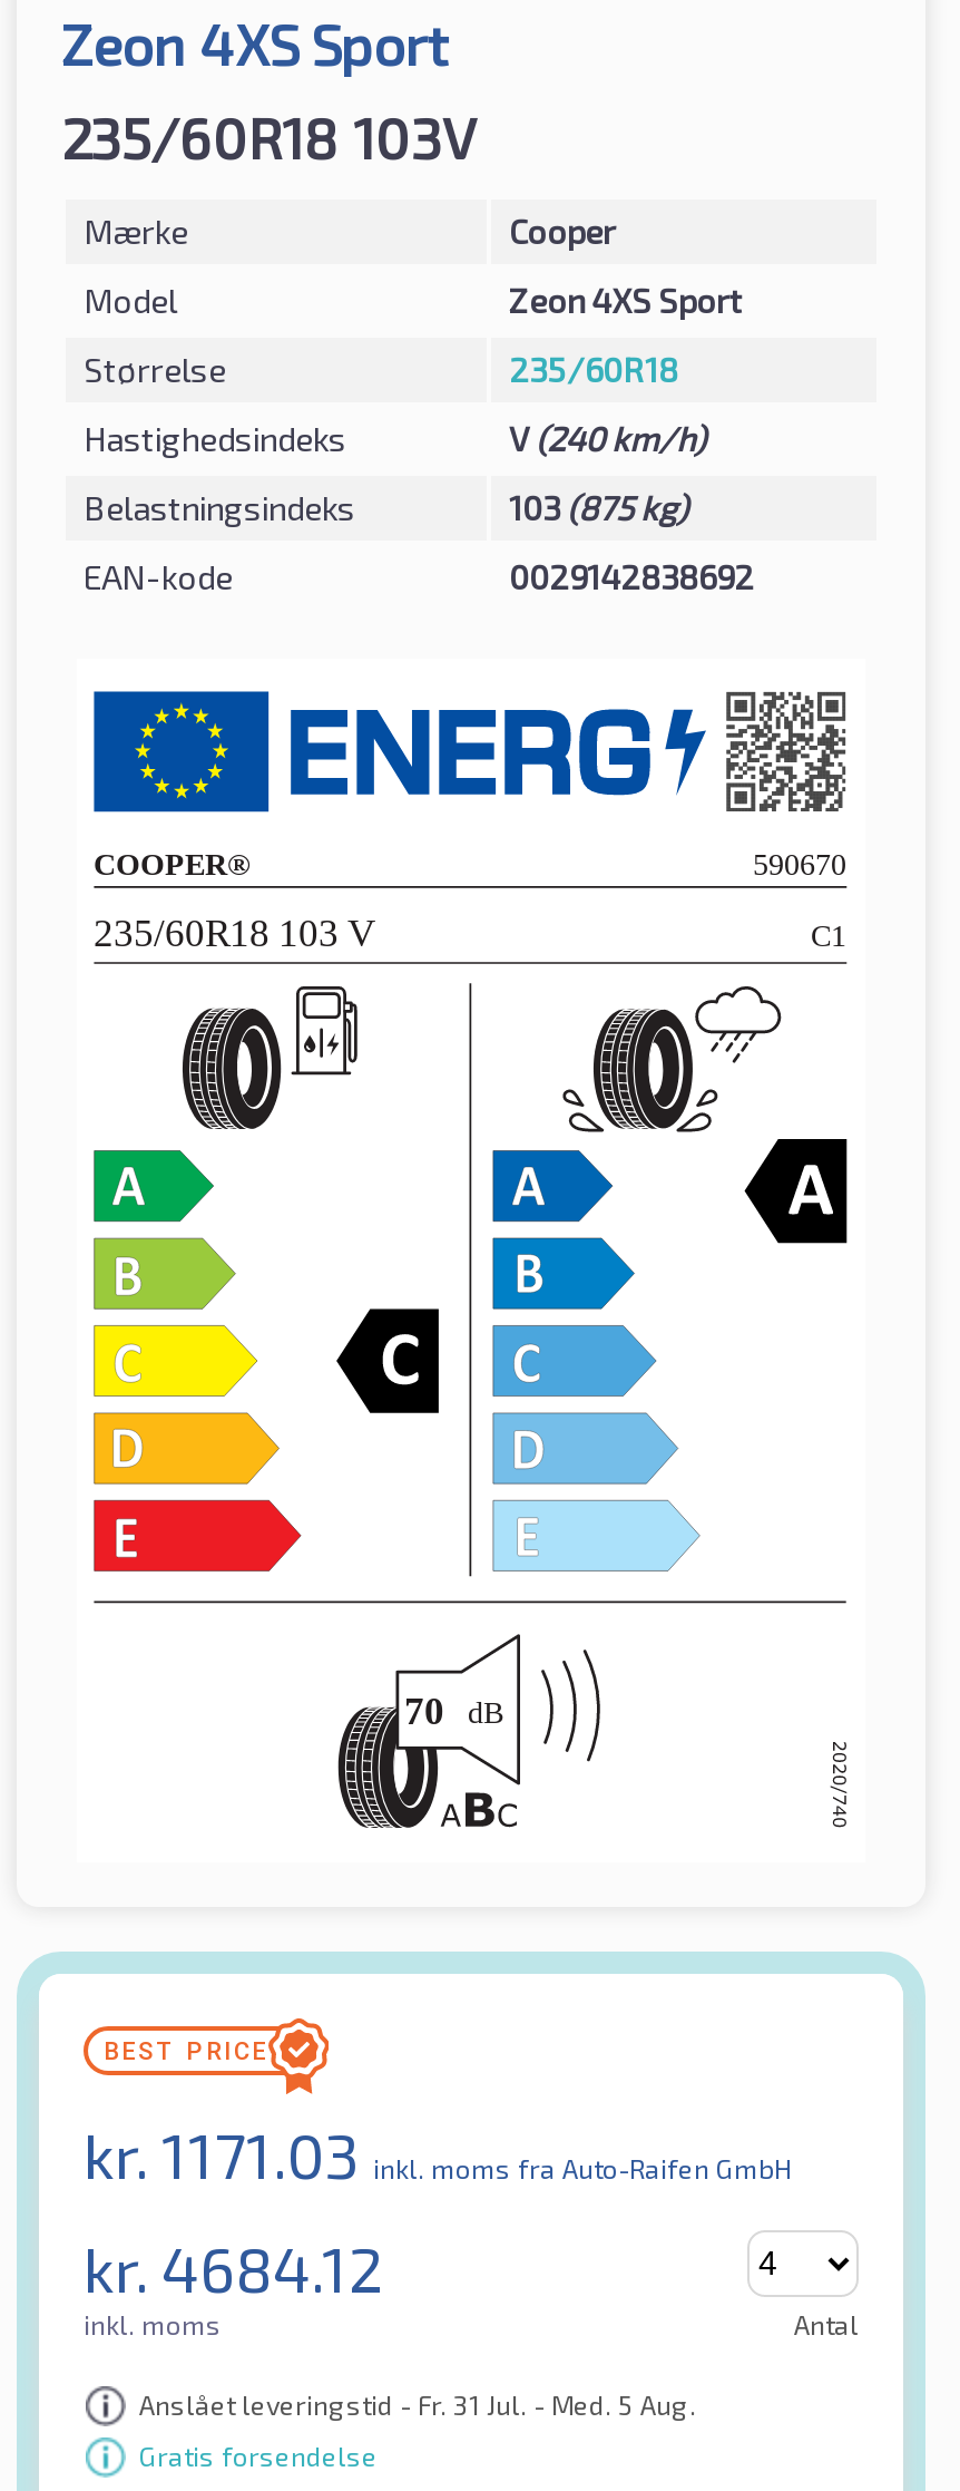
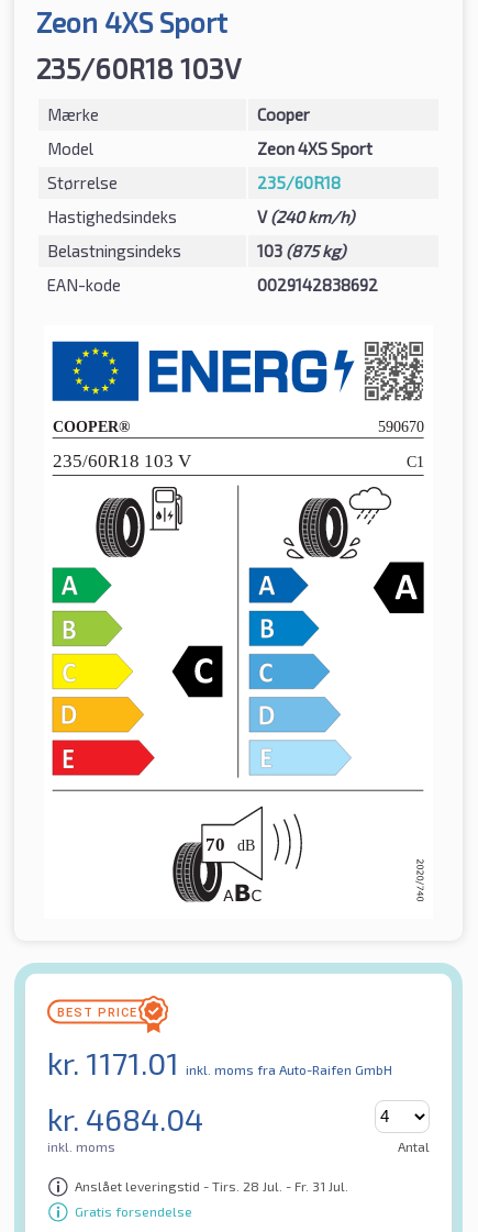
- kr. 1171.03 inkl. momsfra Auto-Raifen GmbH
+ kr. 1171.01 inkl. momsfra Auto-Raifen GmbH

- kr. 4684.12
+ kr. 4684.04

- Anslået leveringstid - Fr. 31 Jul. - Med. 5 Aug.
+ Anslået leveringstid - Tirs. 28 Jul. - Fr. 31 Jul.
